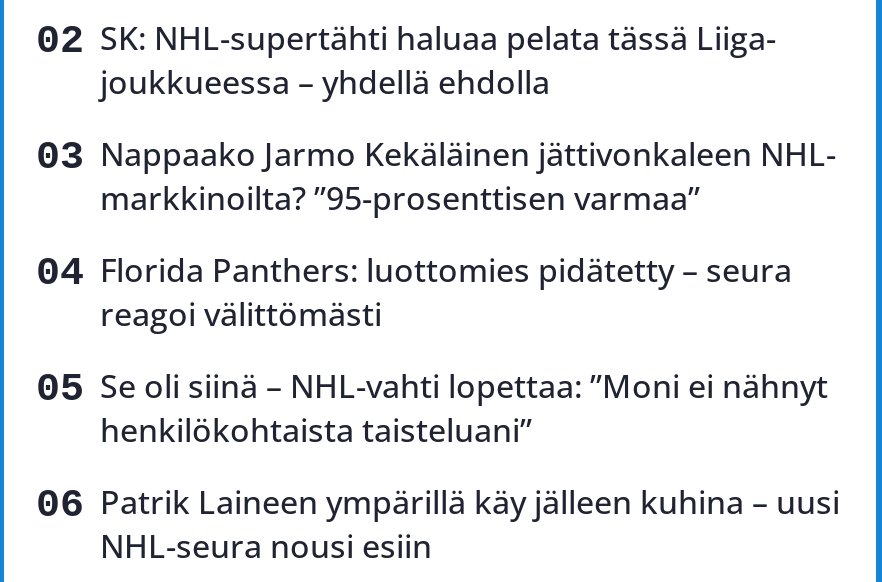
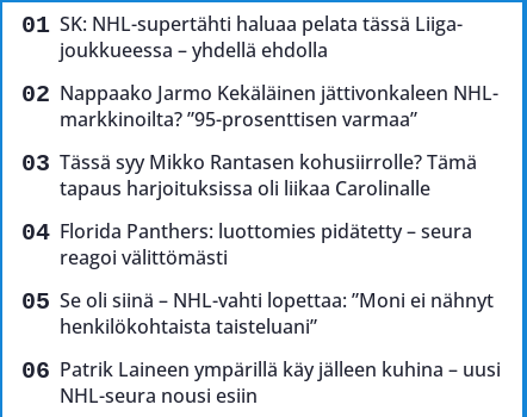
+ Tässä syy Mikko Rantasen kohusiirrolle? Tämä
+ tapaus harjoituksissa oli liikaa Carolinalle
